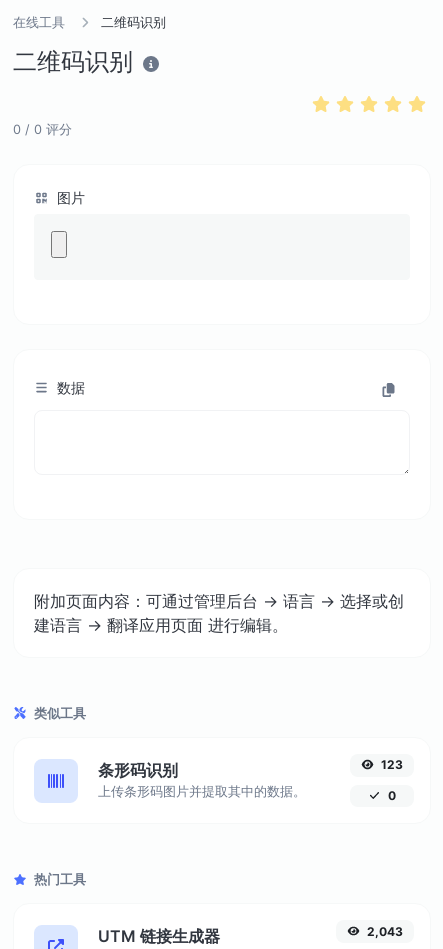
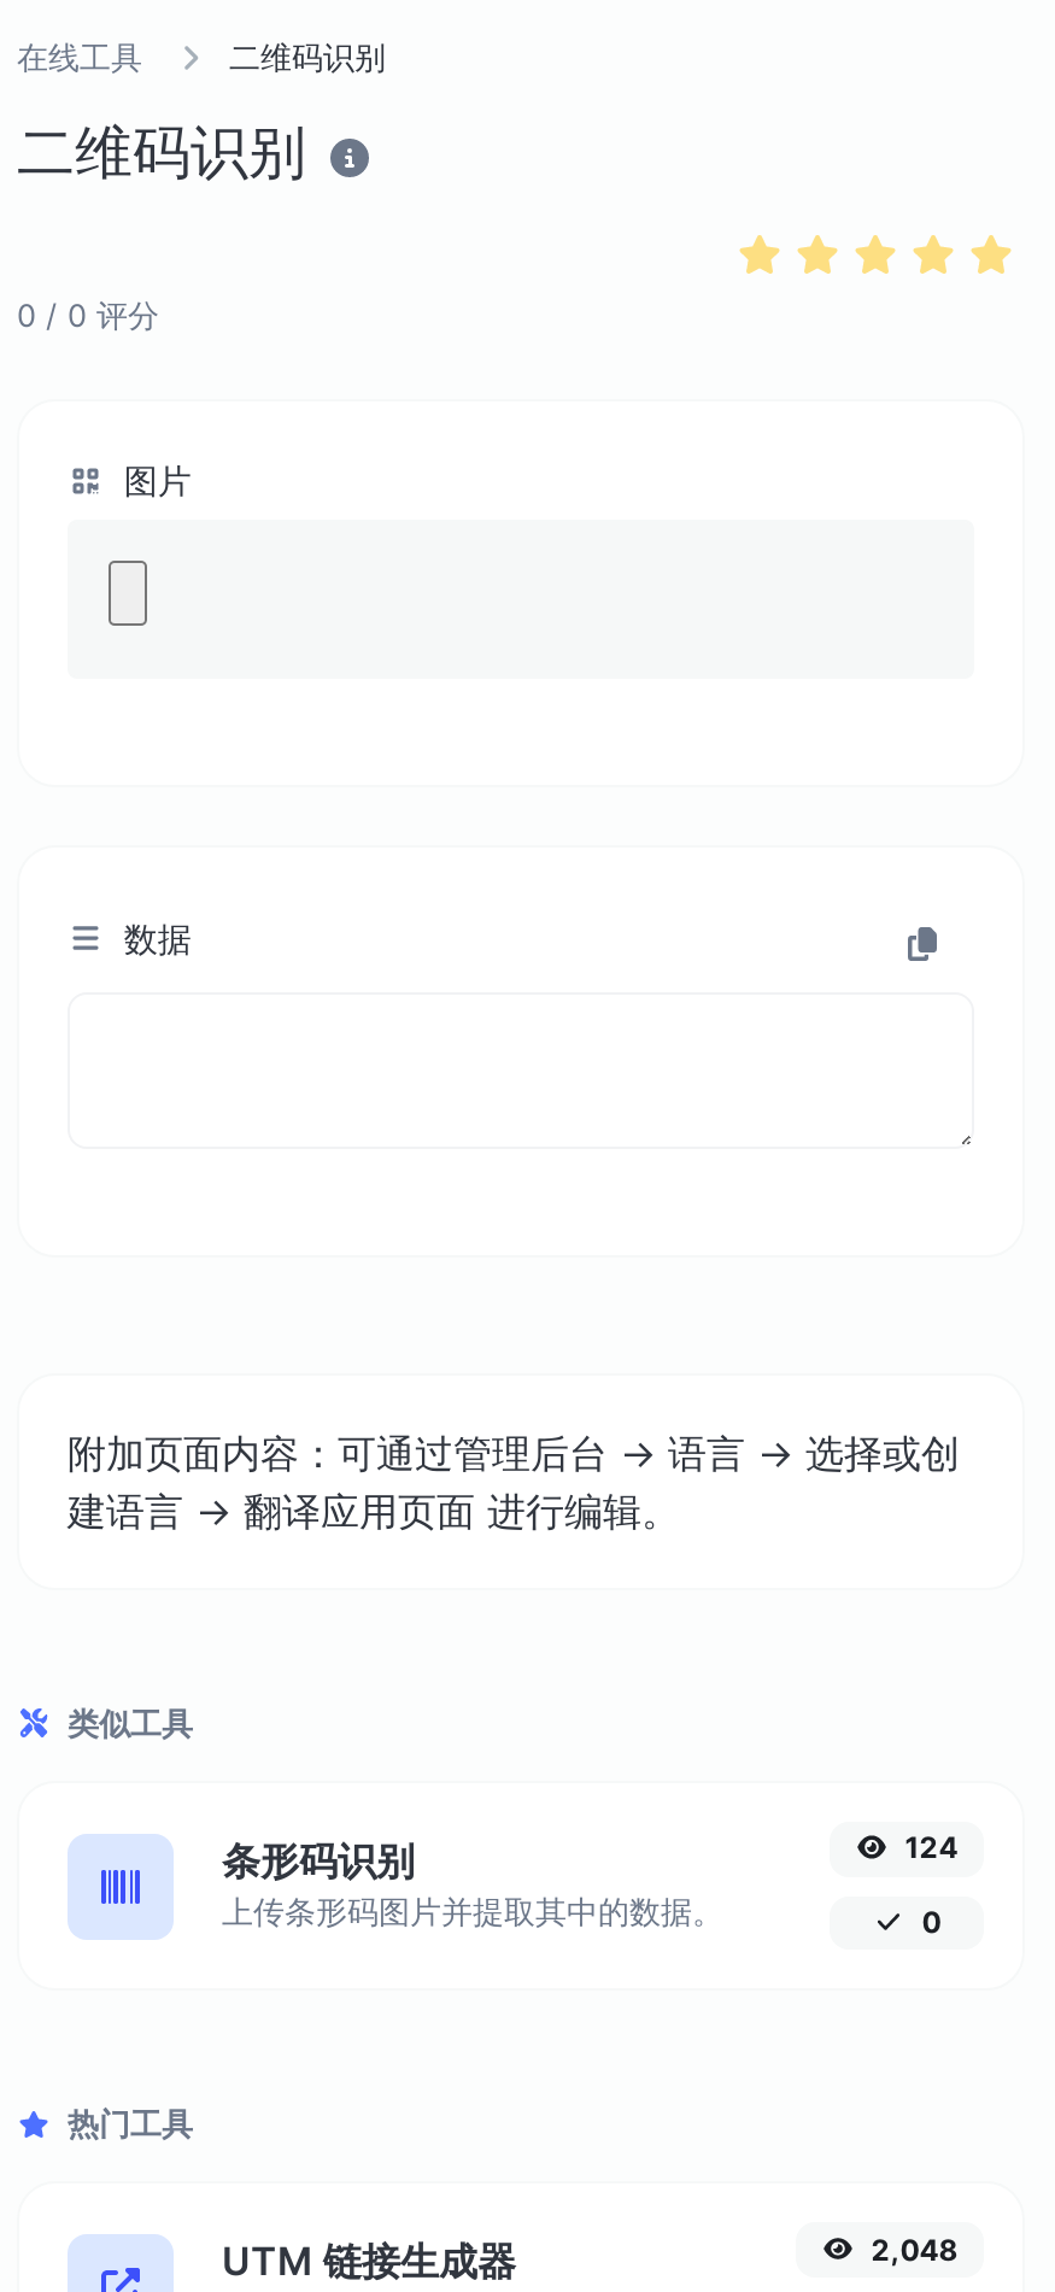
- 123
+ 124

- 2,043
+ 2,048
